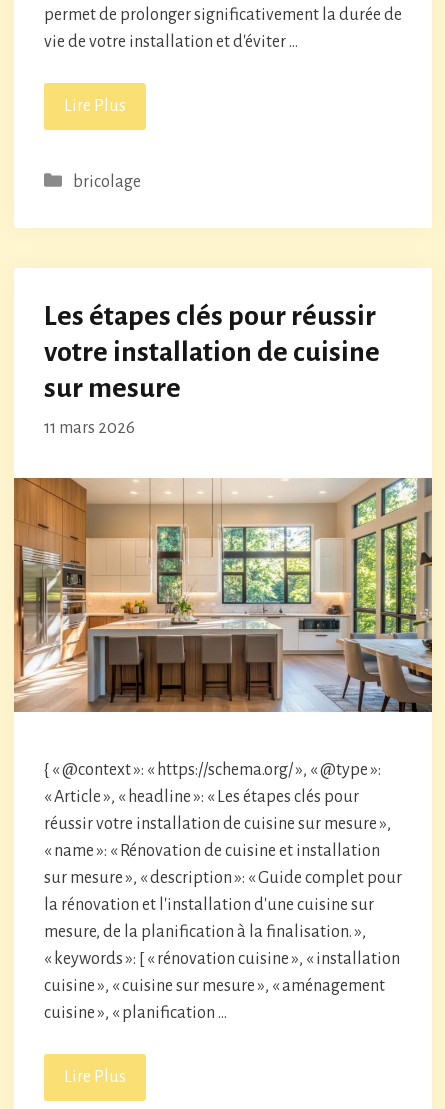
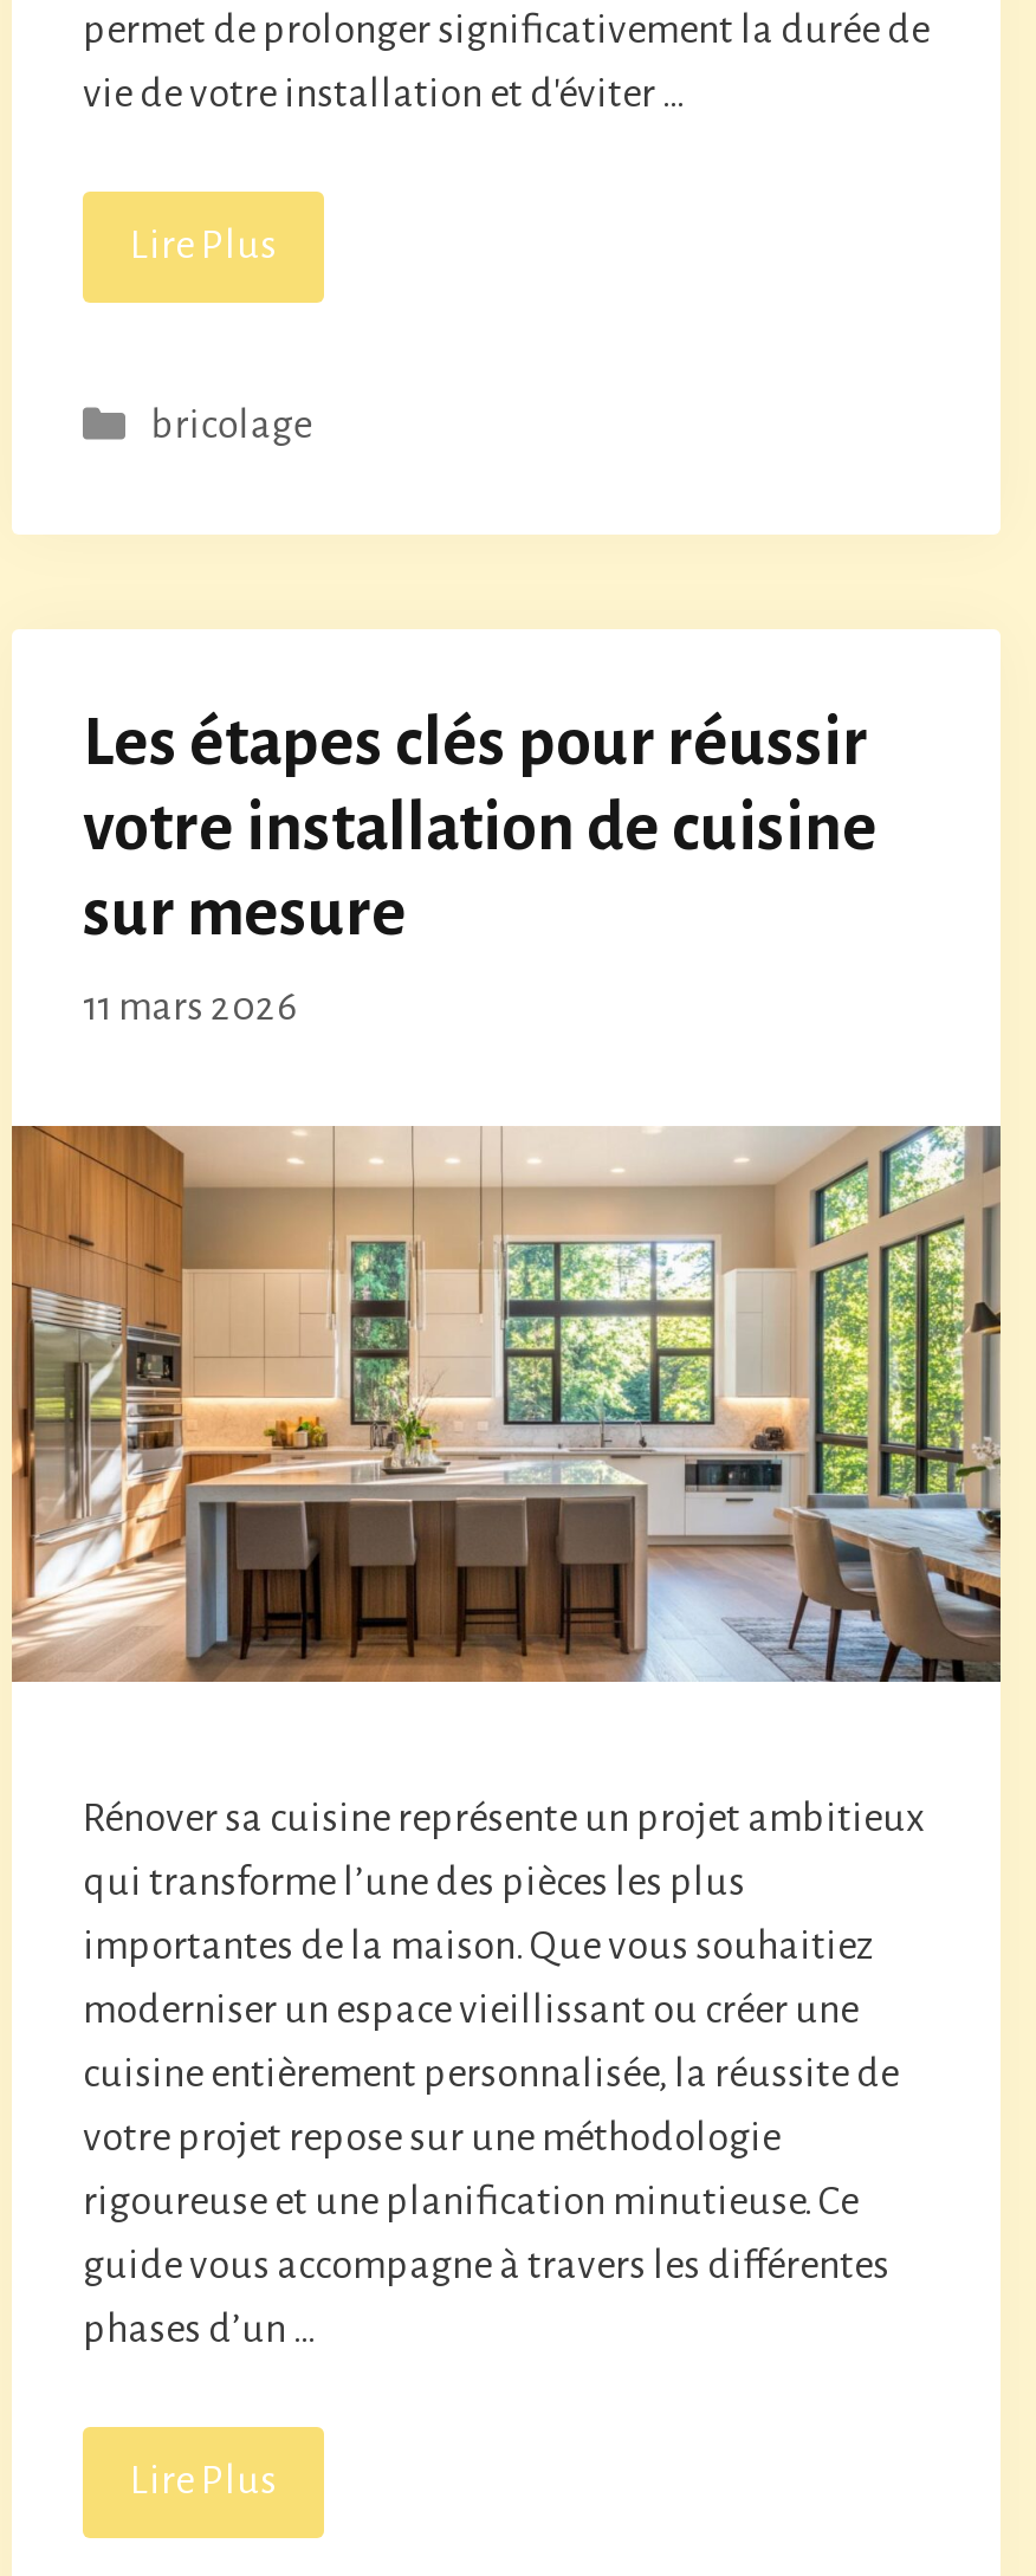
- { « @context »: « https://schema.org/ », « @type »:
- « Article », « headline »: « Les étapes clés pour
- réussir votre installation de cuisine sur mesure »,
- « name »: « Rénovation de cuisine et installation
- sur mesure », « description »: « Guide complet pour
- la rénovation et l'installation d'une cuisine sur
- mesure, de la planification à la finalisation. »,
- « keywords »: [ « rénovation cuisine », « installation
- cuisine », « cuisine sur mesure », « aménagement
- cuisine », « planification …
+ Rénover sa cuisine représente un projet ambitieux
+ qui transforme l’une des pièces les plus
+ importantes de la maison. Que vous souhaitiez
+ moderniser un espace vieillissant ou créer une
+ cuisine entièrement personnalisée, la réussite de
+ votre projet repose sur une méthodologie
+ rigoureuse et une planification minutieuse. Ce
+ guide vous accompagne à travers les différentes
+ phases d’un …
